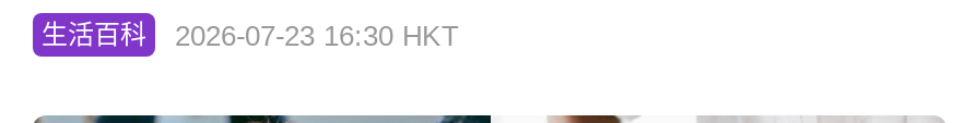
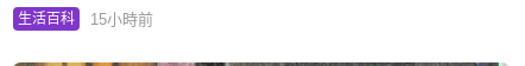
- 生活百科 2026-07-23 16:30 HKT
+ 生活百科 15小時前
